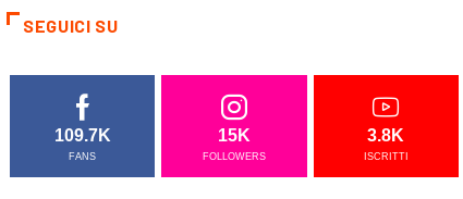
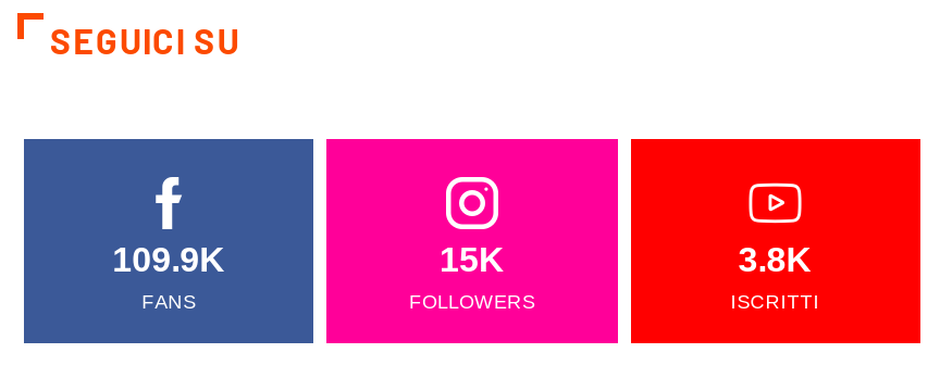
- 109.7K
+ 109.9K
